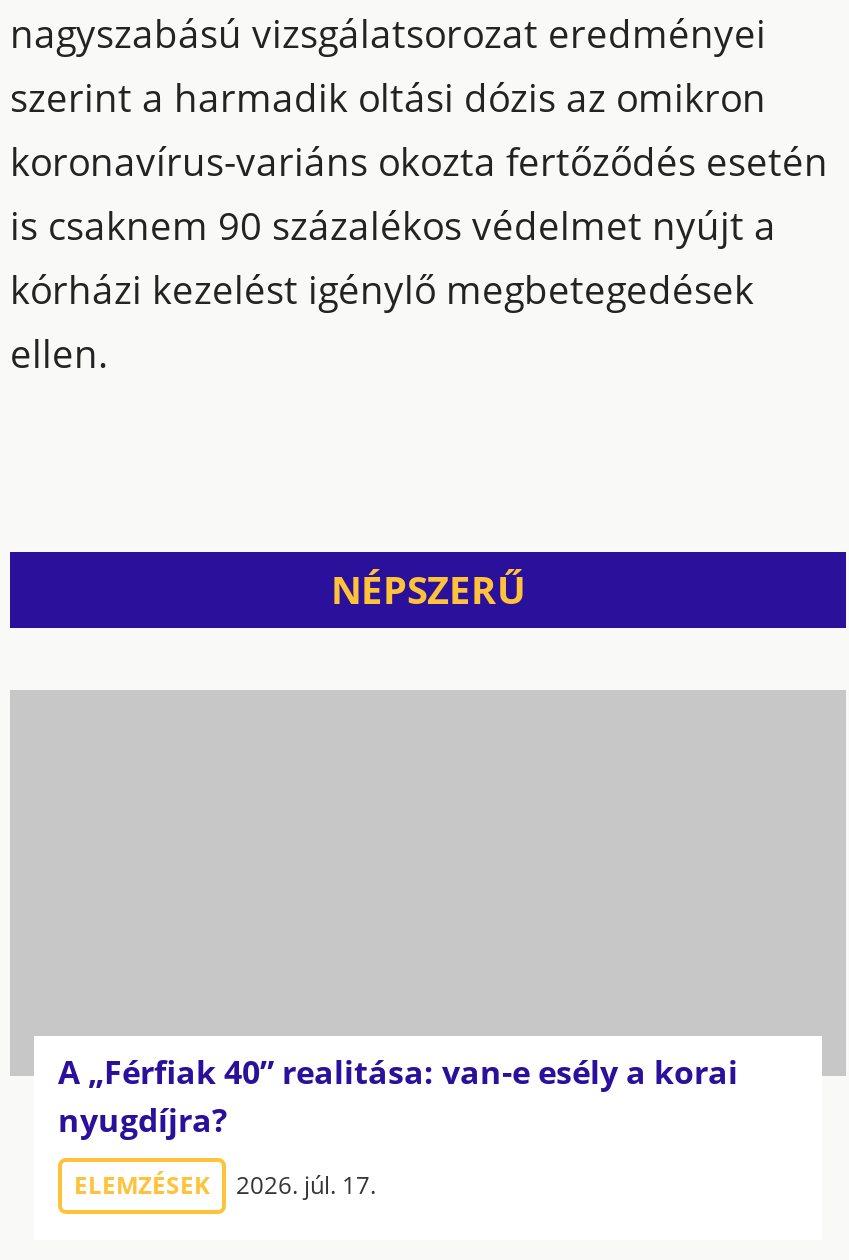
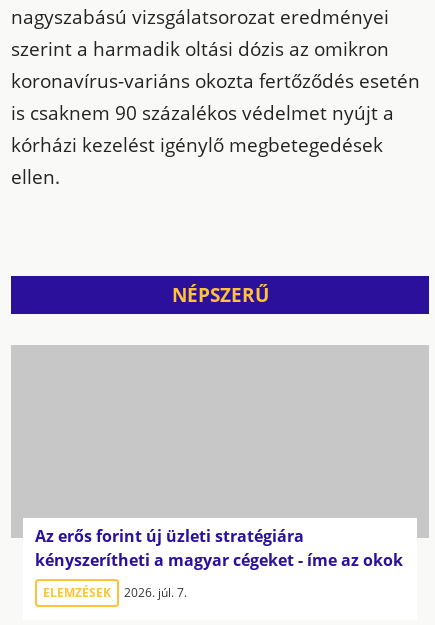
- A „Férfiak 40” realitása: van-e esély a korai
- nyugdíjra?
+ Az erős forint új üzleti stratégiára
+ kényszerítheti a magyar cégeket - íme az okok

- ELEMZÉSEK 2026. júl. 17.
+ ELEMZÉSEK 2026. júl. 7.
